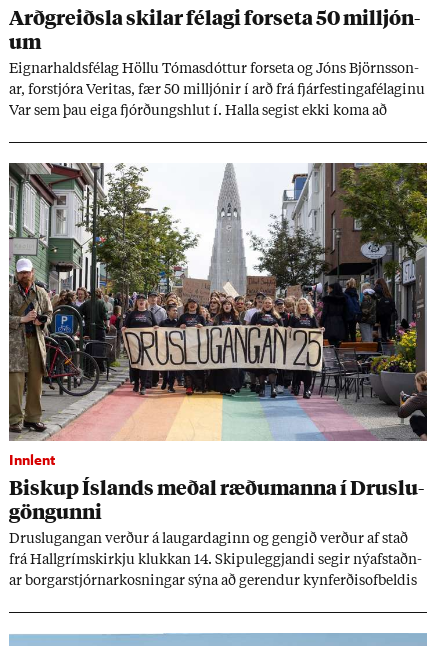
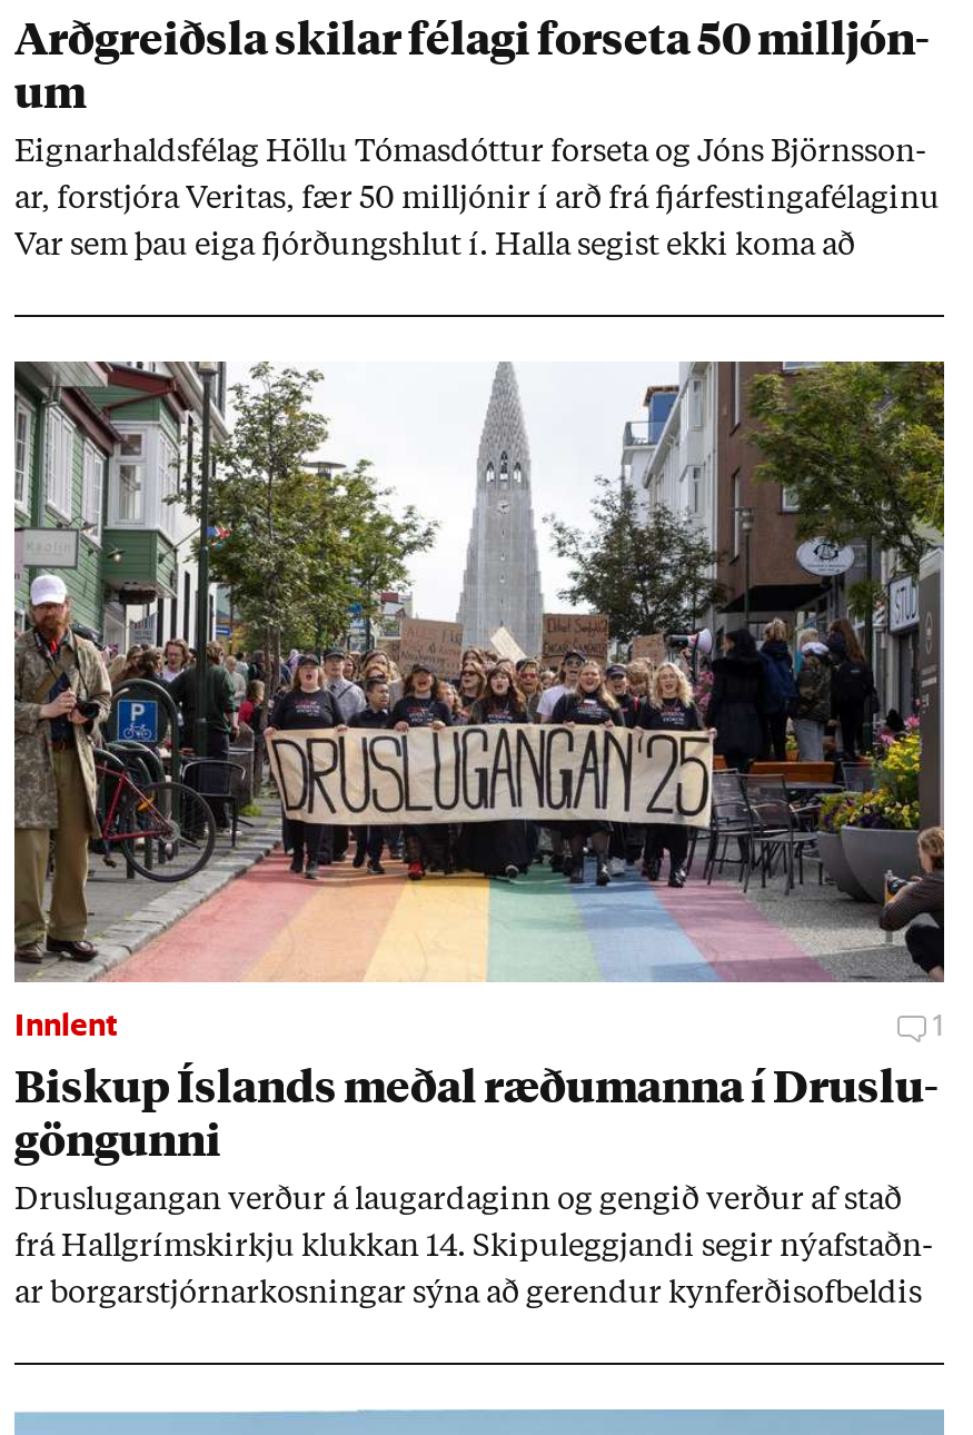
+ 1
